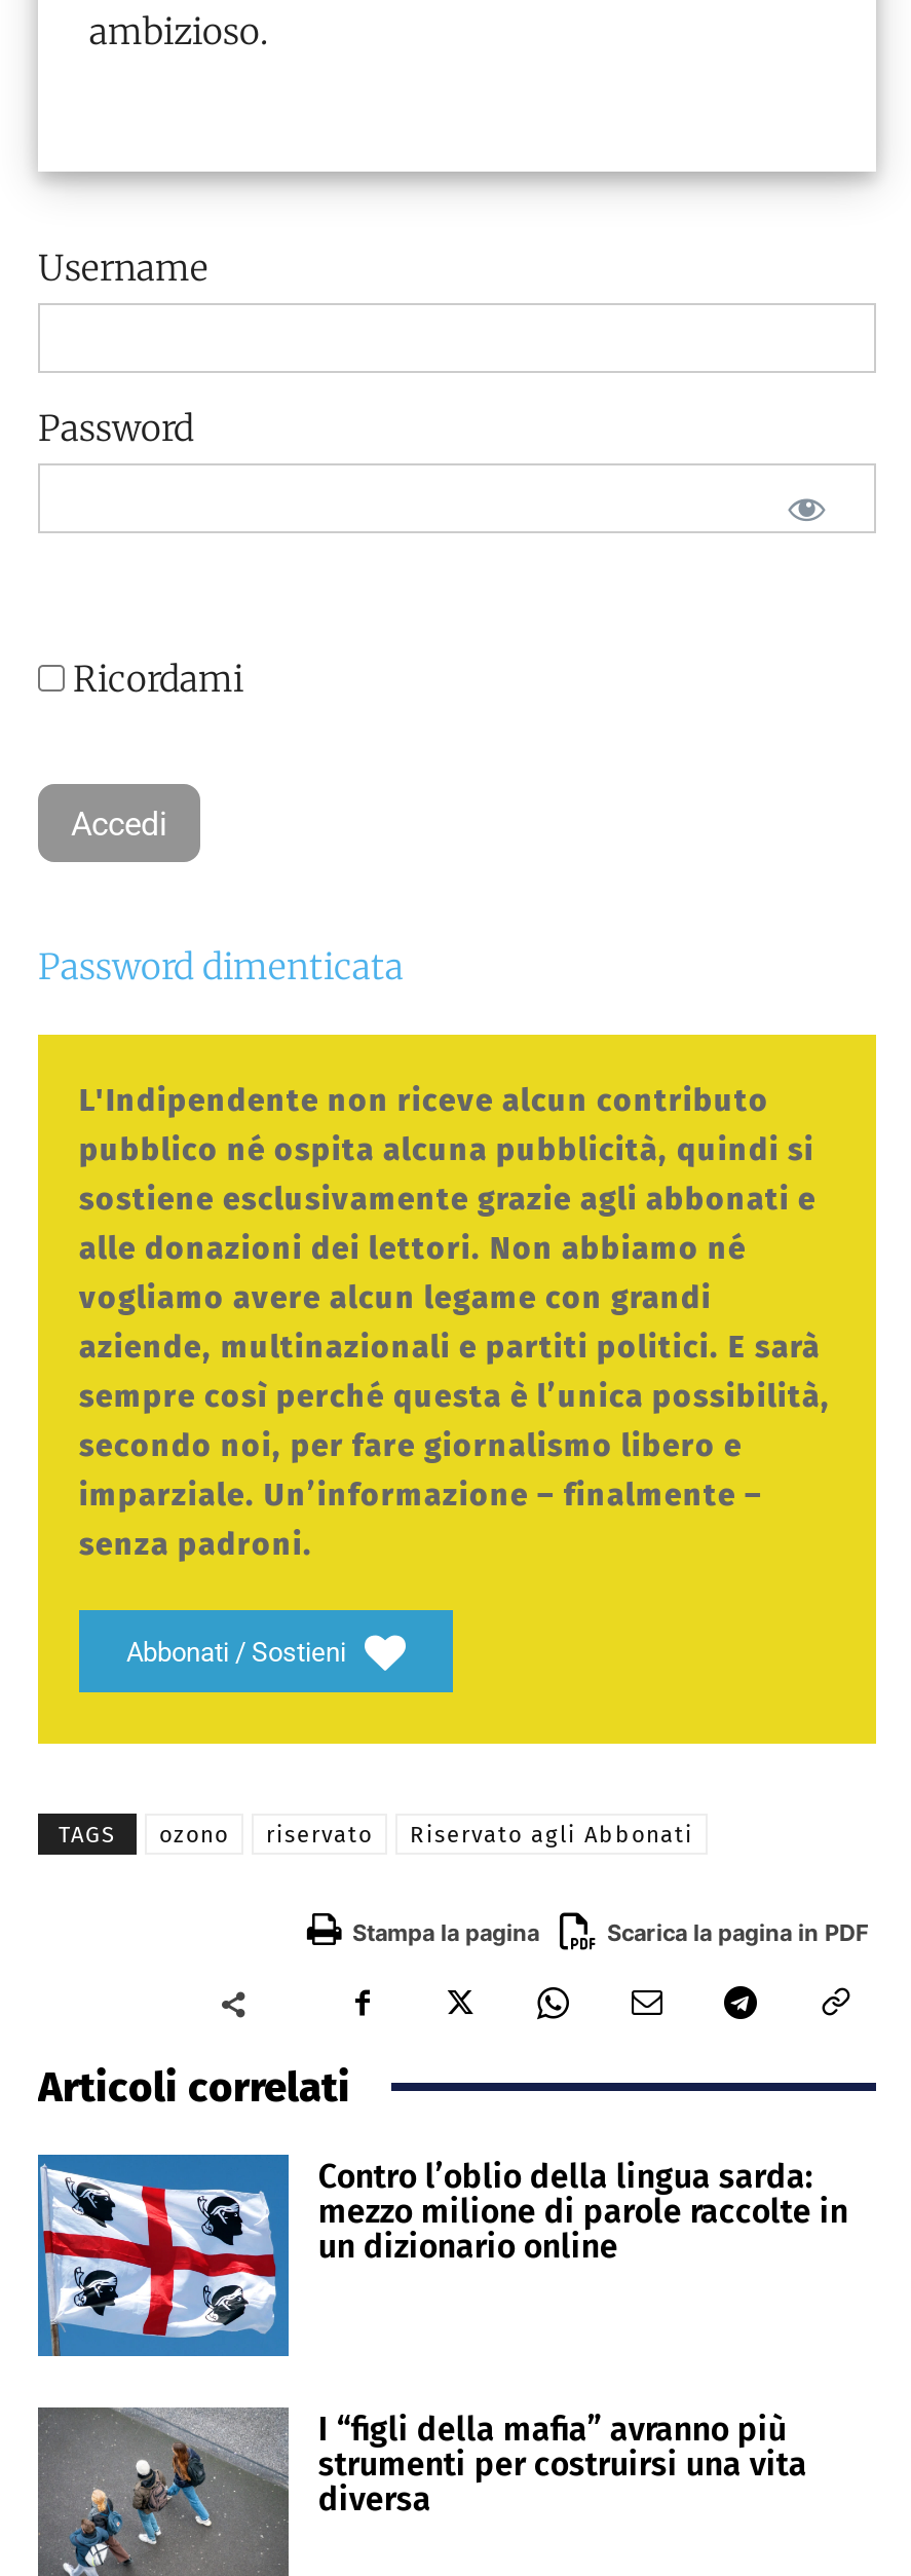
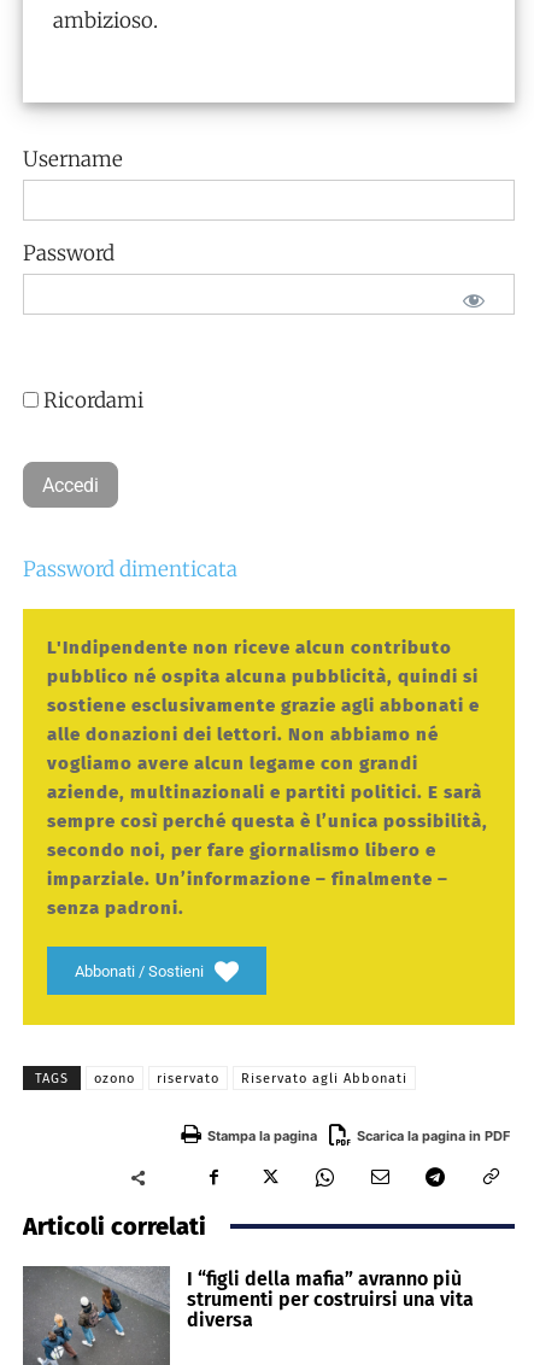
- [image]
- Contro l’oblio della lingua sarda:
- mezzo milione di parole raccolte in
- un dizionario online
